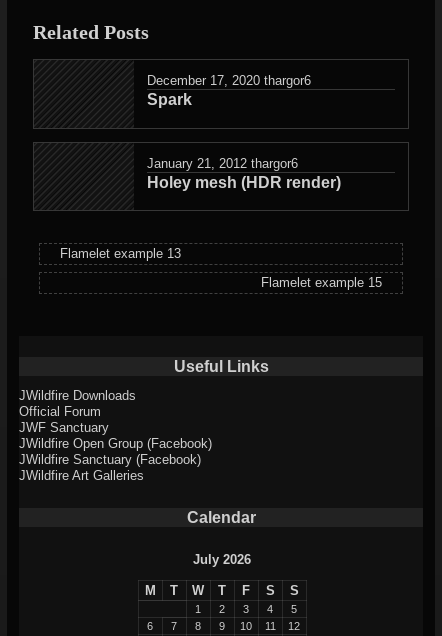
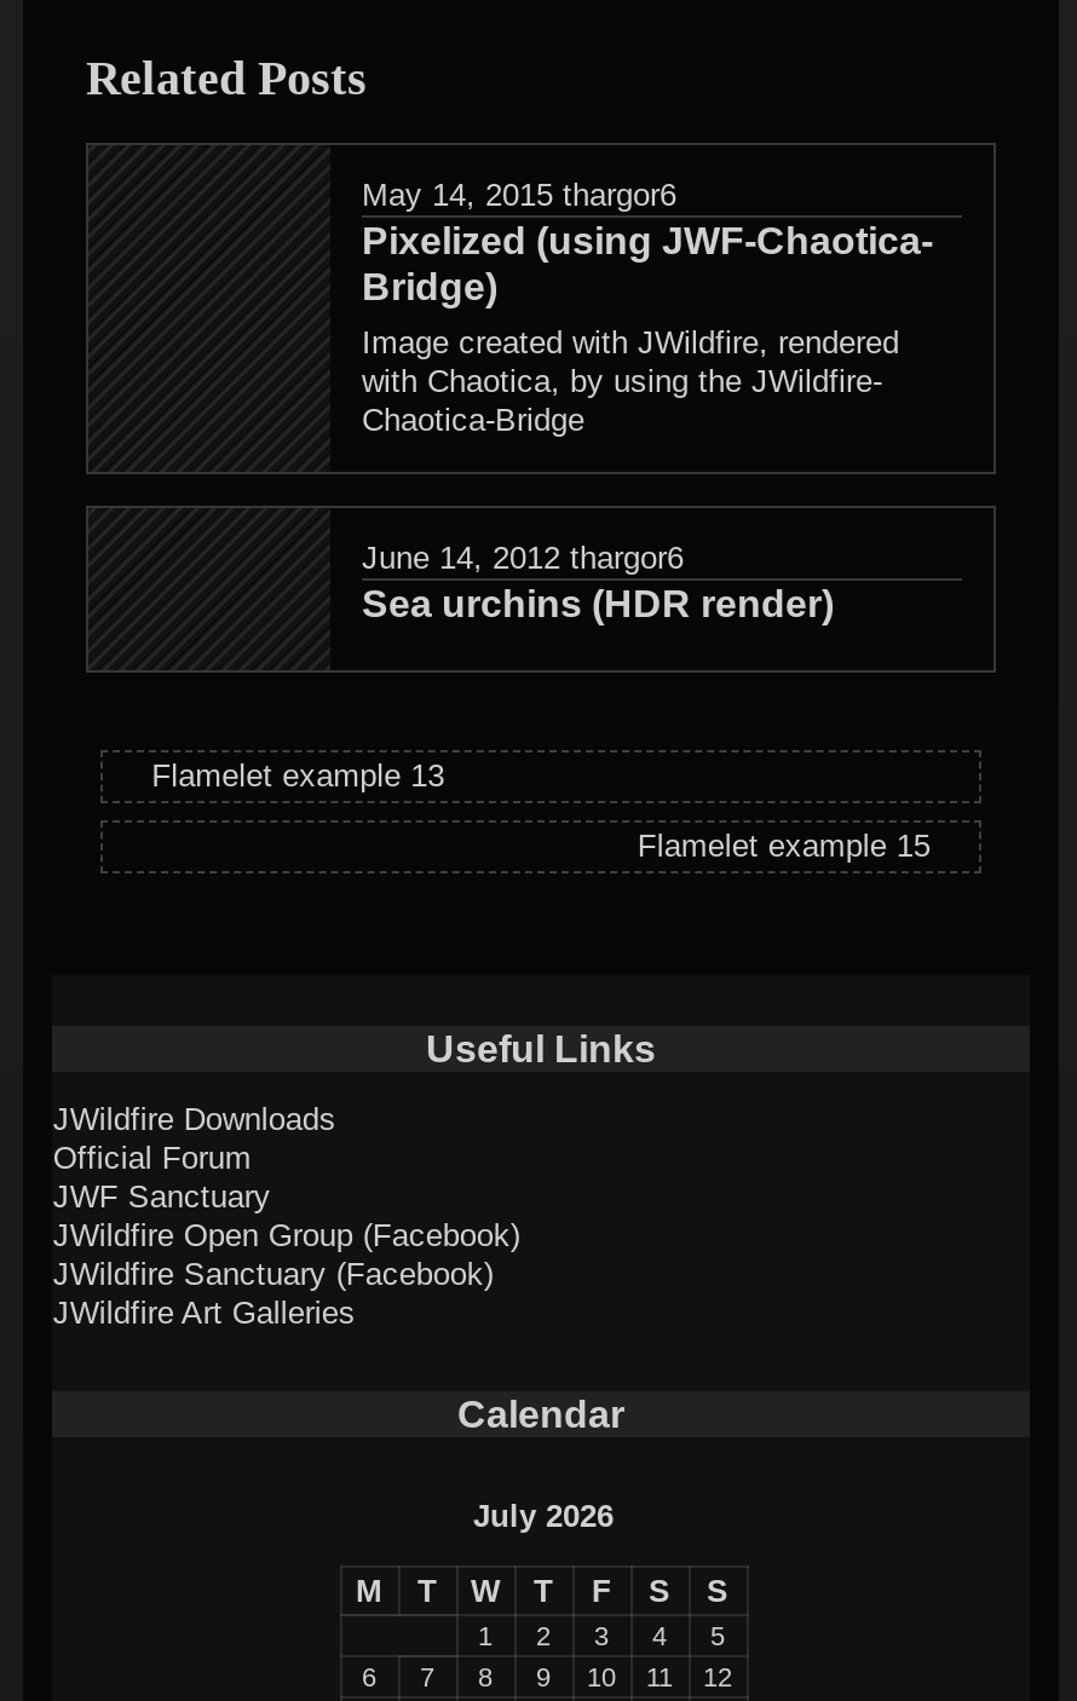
- December 17, 2020 thargor6
- Spark
+ May 14, 2015 thargor6
+ Pixelized (using JWF-Chaotica-
+ Bridge)
+ Image created with JWildfire, rendered
+ with Chaotica, by using the JWildfire-
+ Chaotica-Bridge

- January 21, 2012 thargor6
- Holey mesh (HDR render)
+ June 14, 2012 thargor6
+ Sea urchins (HDR render)
